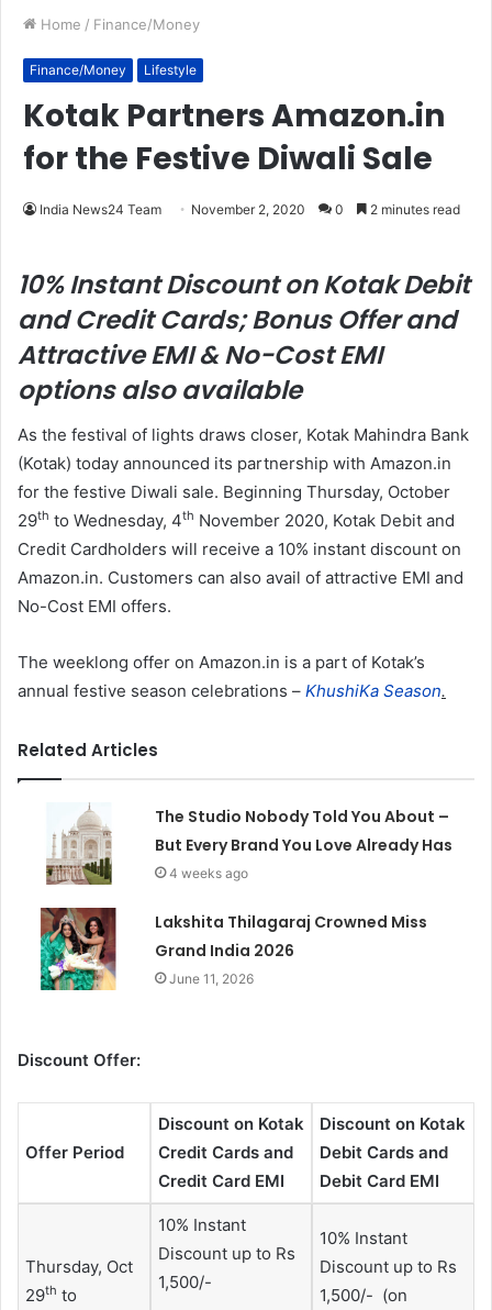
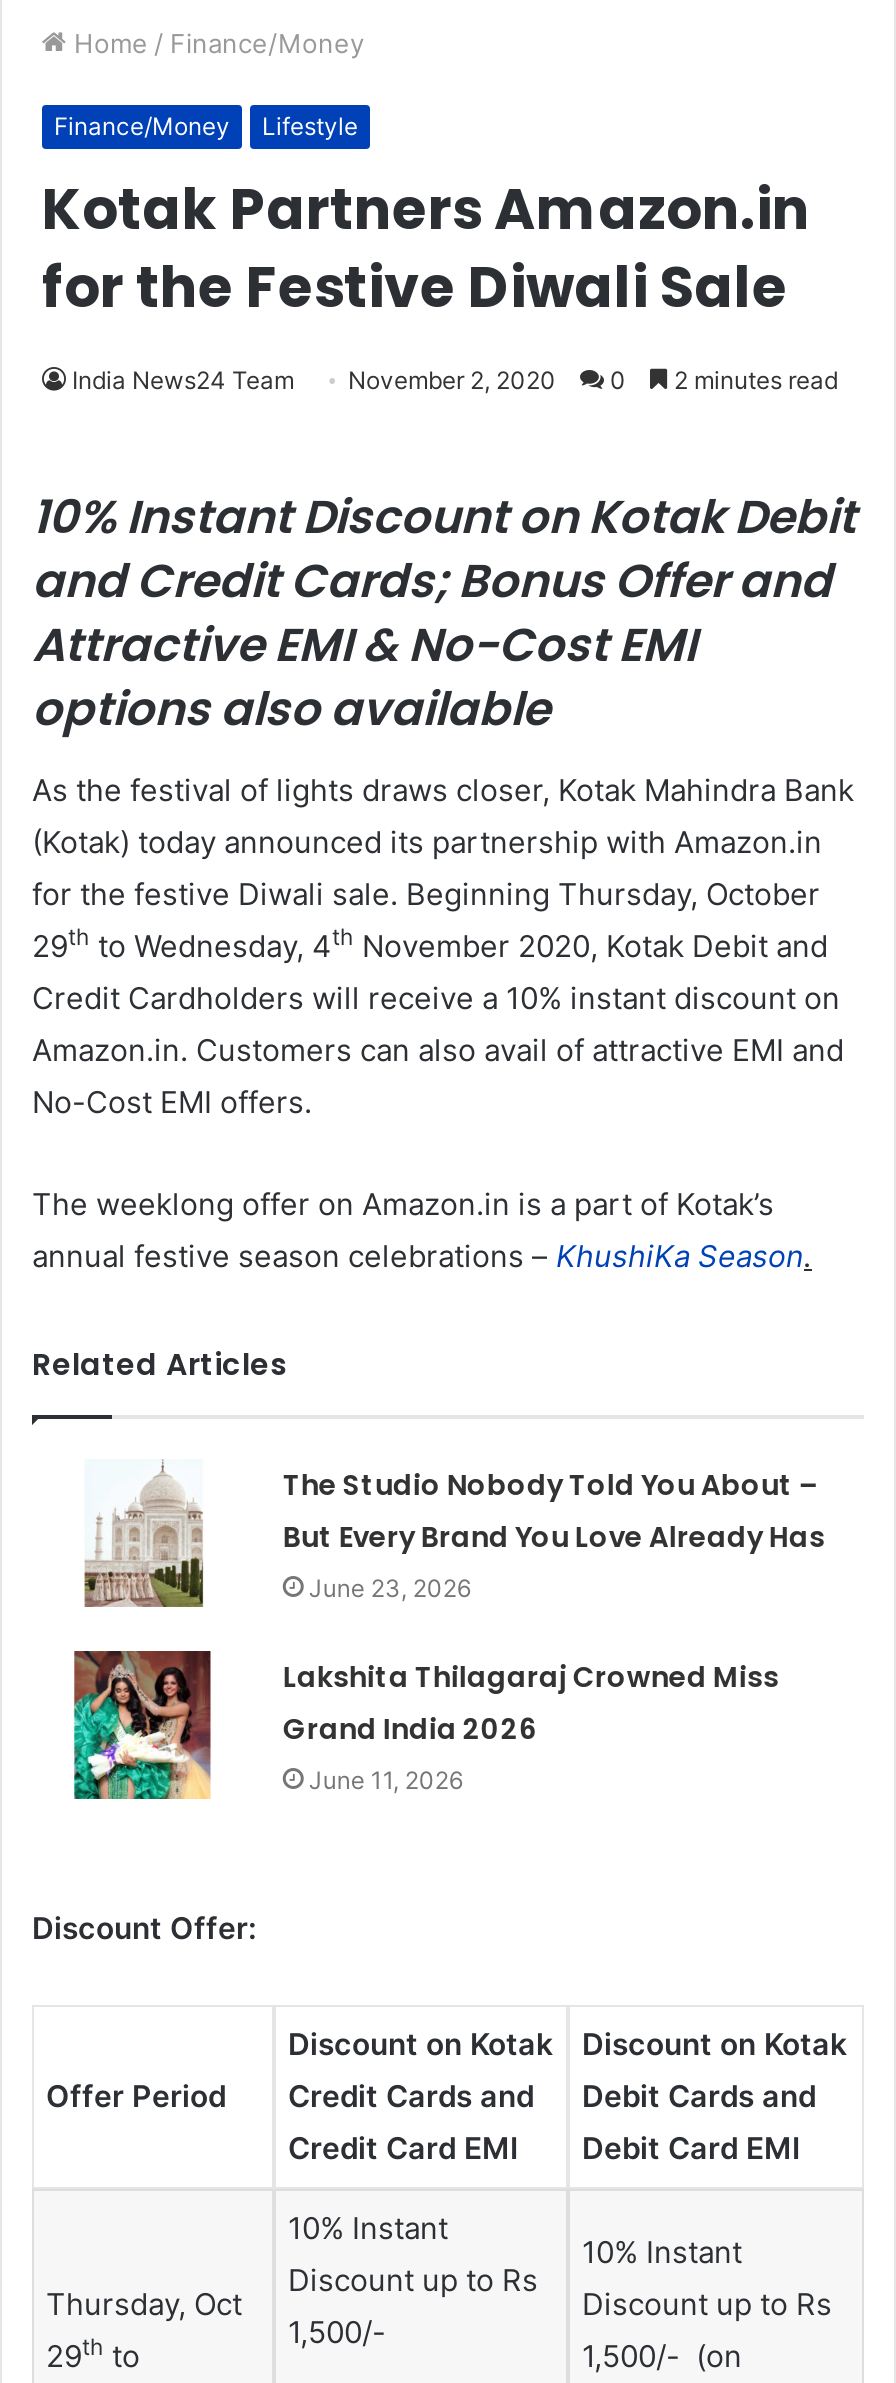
- 4 weeks ago
+ June 23, 2026
